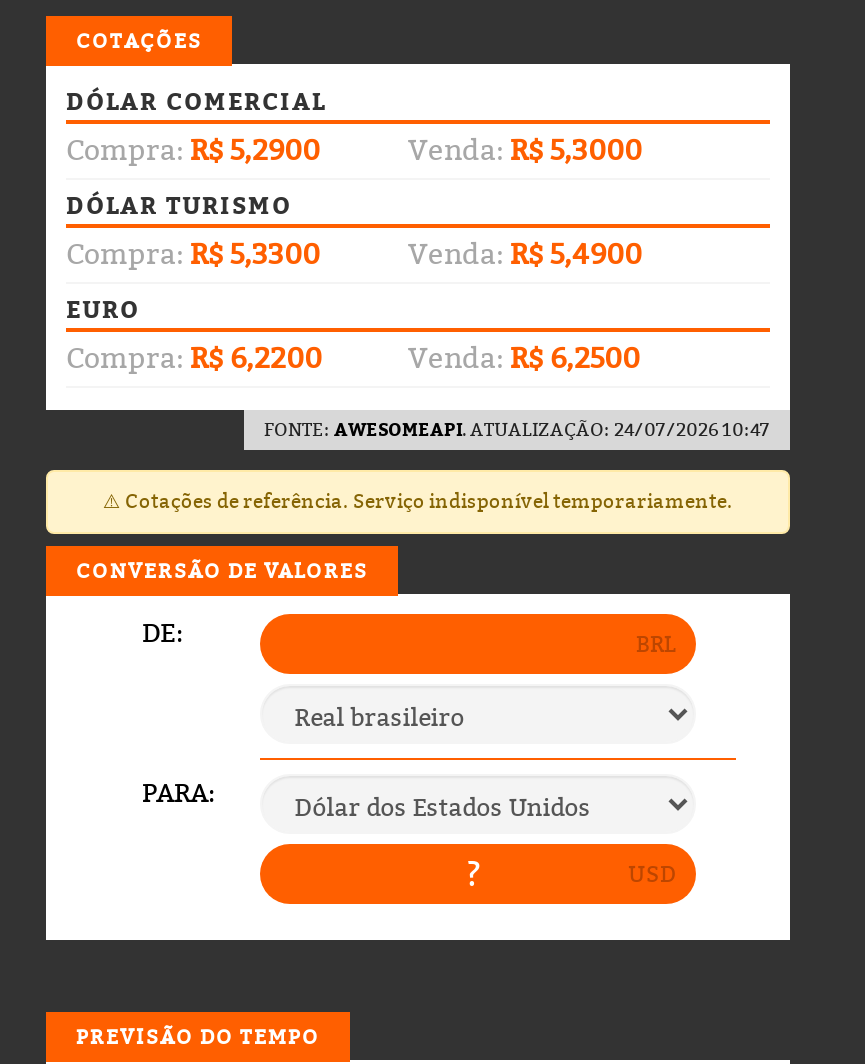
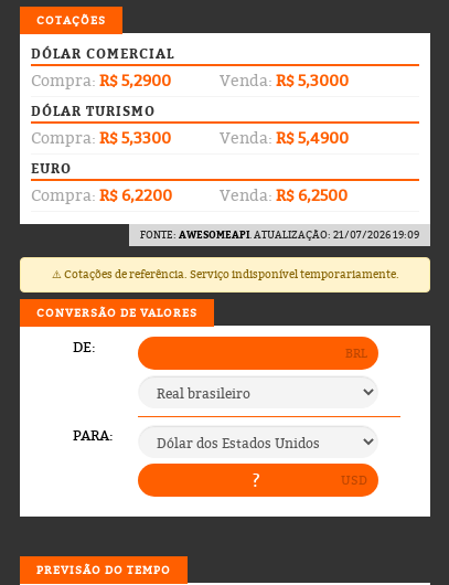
- FONTE: AWESOMEAPI. ATUALIZAÇÃO: 24/07/2026 10:47
+ FONTE: AWESOMEAPI. ATUALIZAÇÃO: 21/07/2026 19:09
